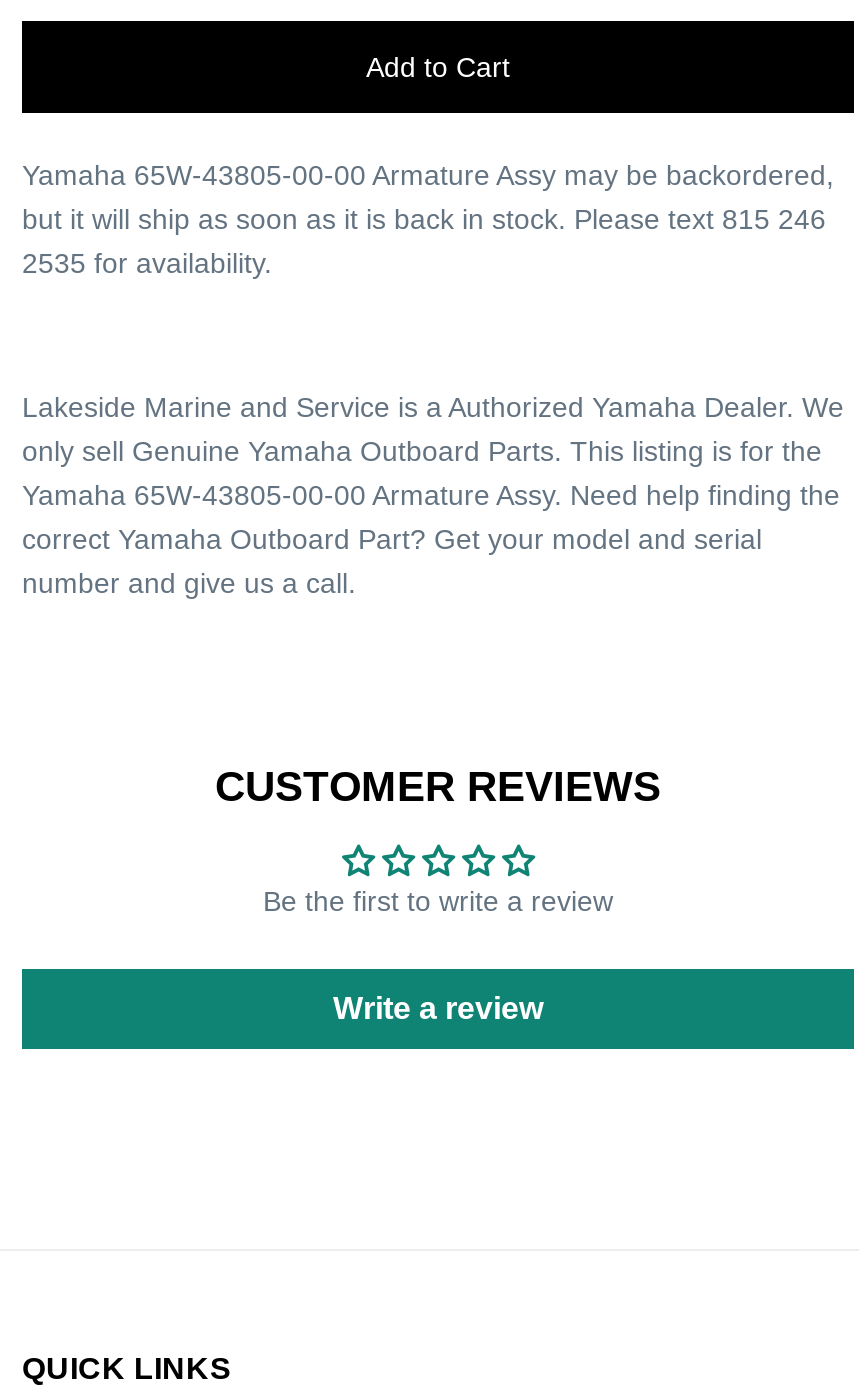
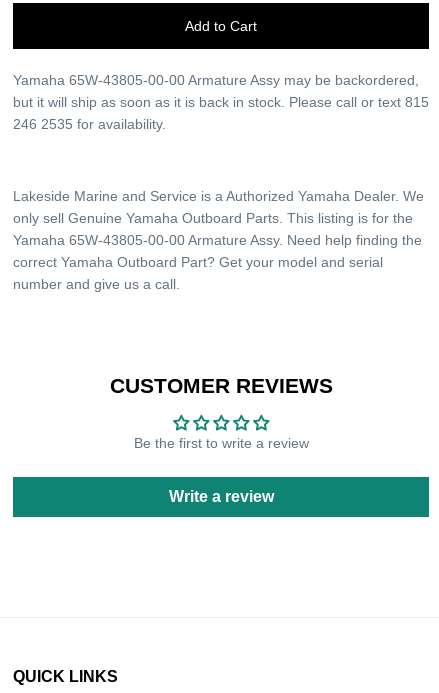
- but it will ship as soon as it is back in stock. Please text 815 246
- 2535 for availability.
+ but it will ship as soon as it is back in stock. Please call or text 815
+ 246 2535 for availability.
